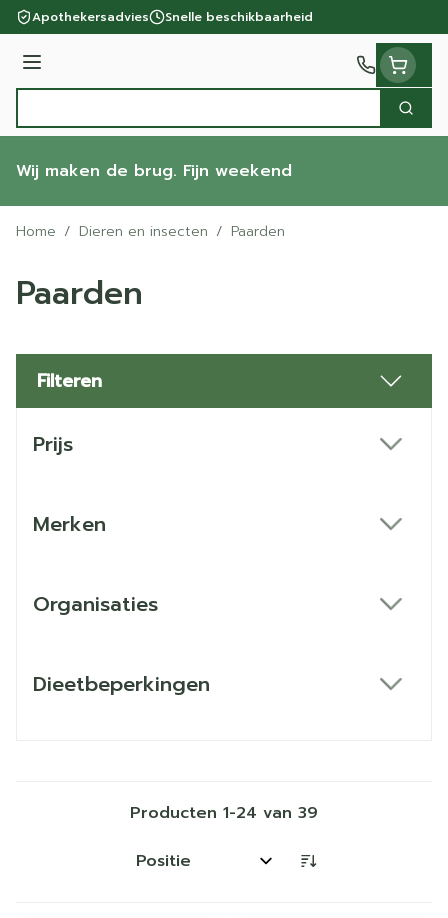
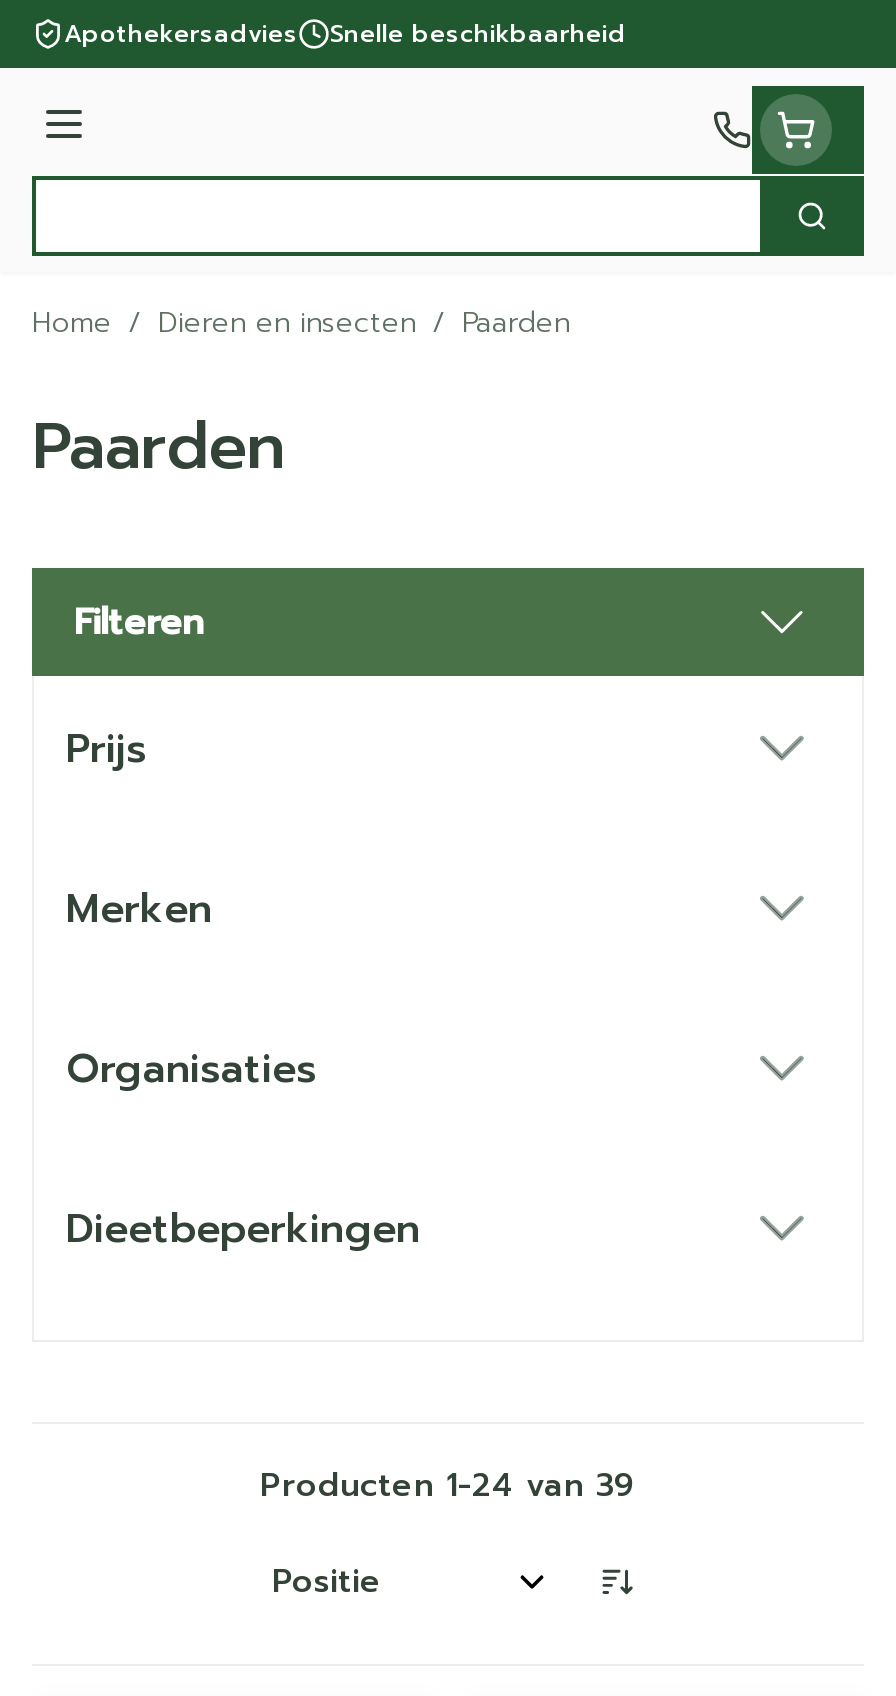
- Wij maken de brug. Fijn weekend
